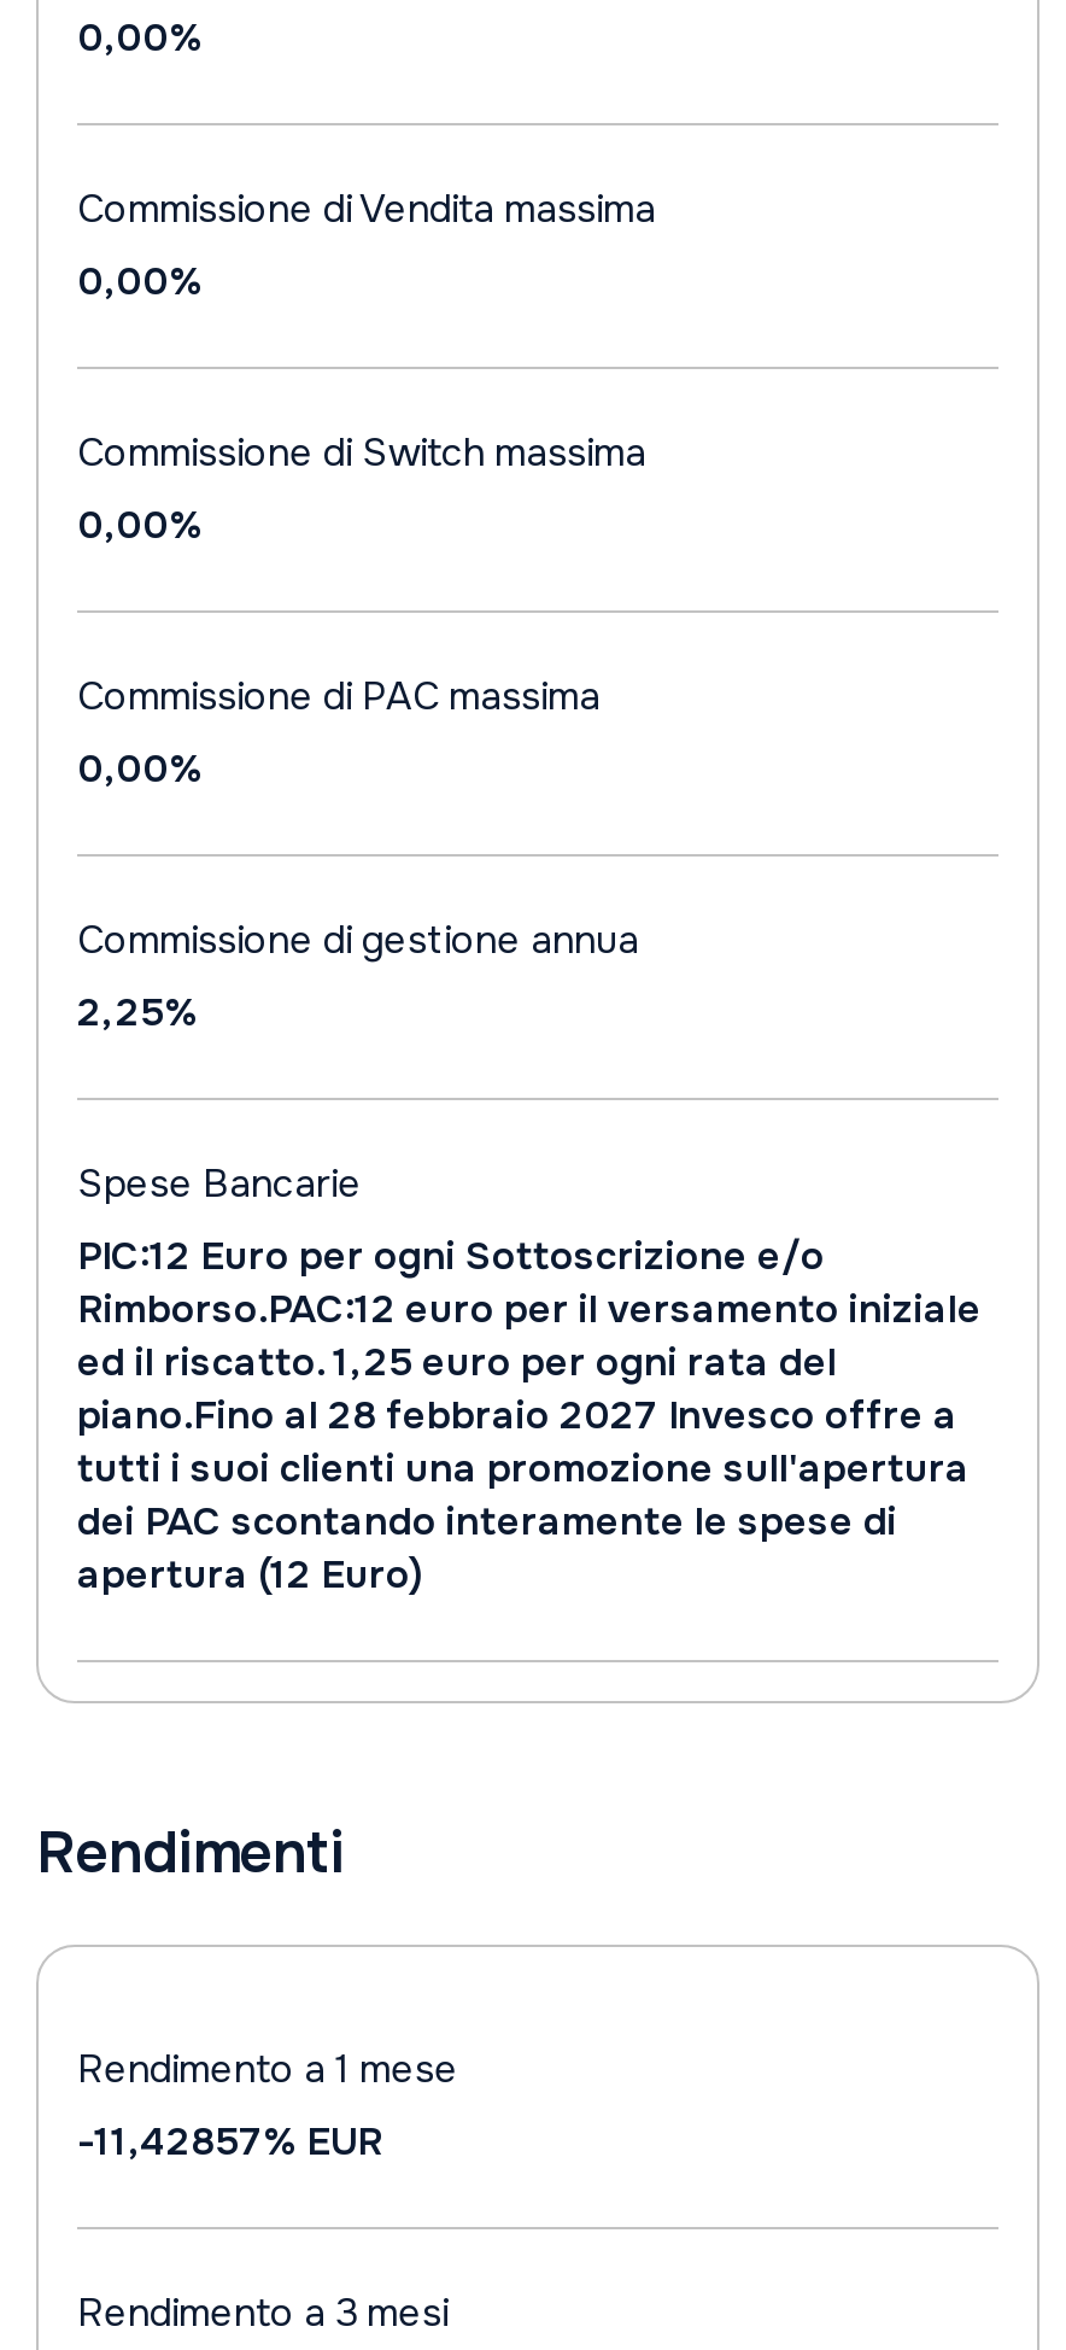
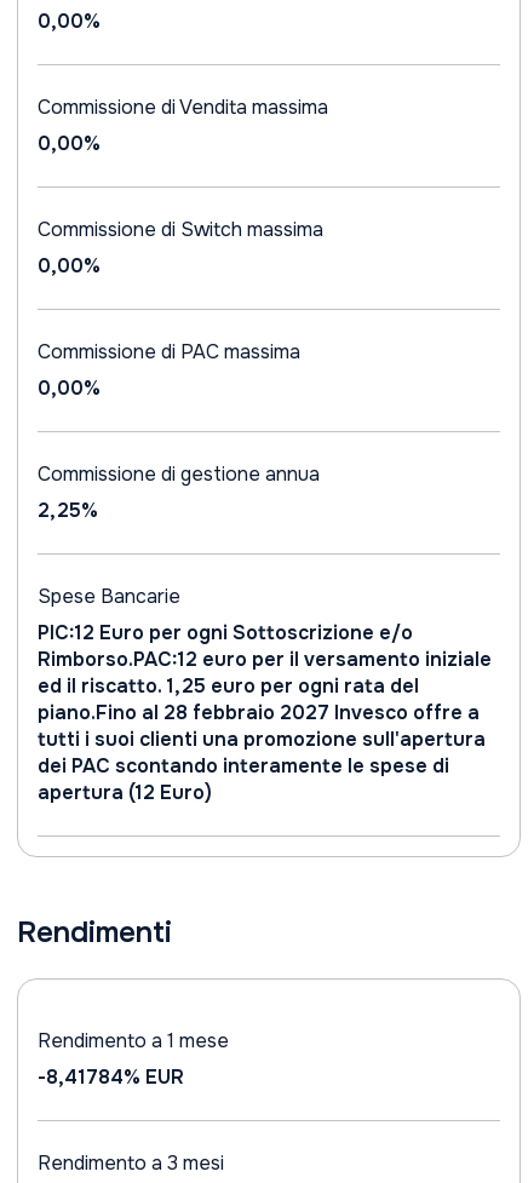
- -11,42857% EUR
+ -8,41784% EUR
